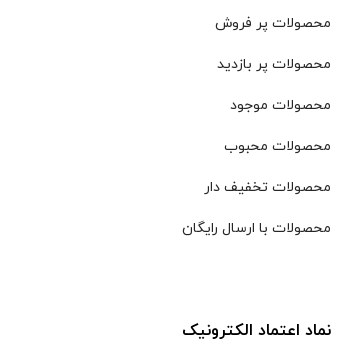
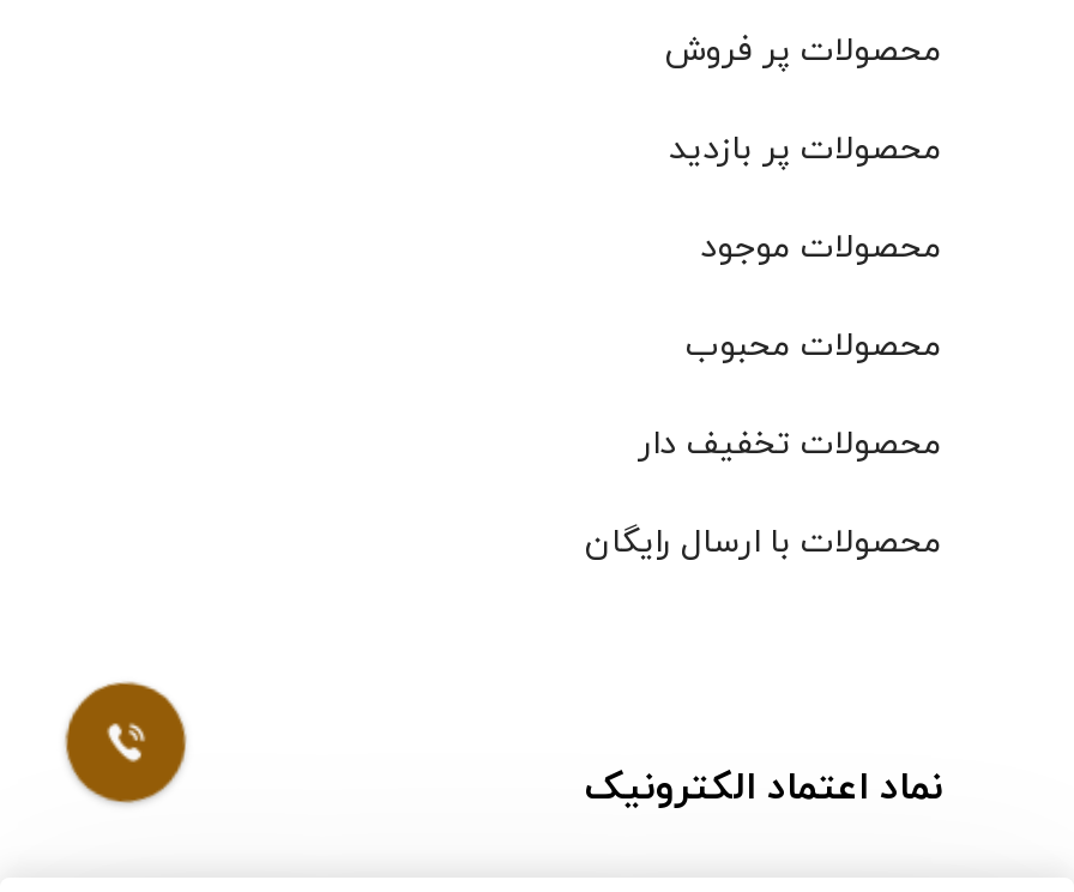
+ [image]
